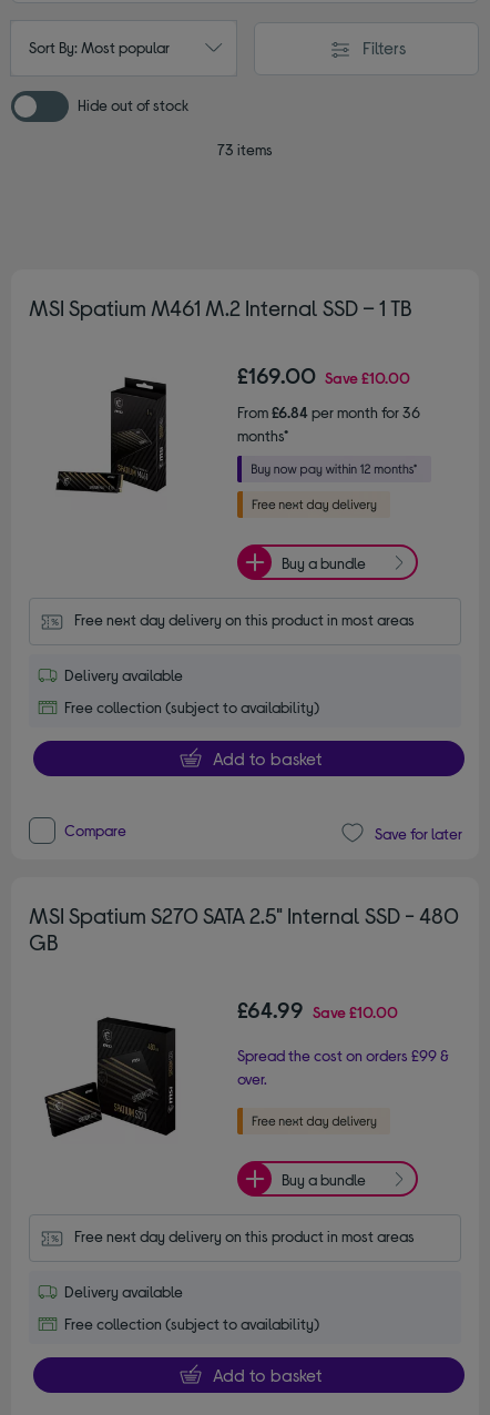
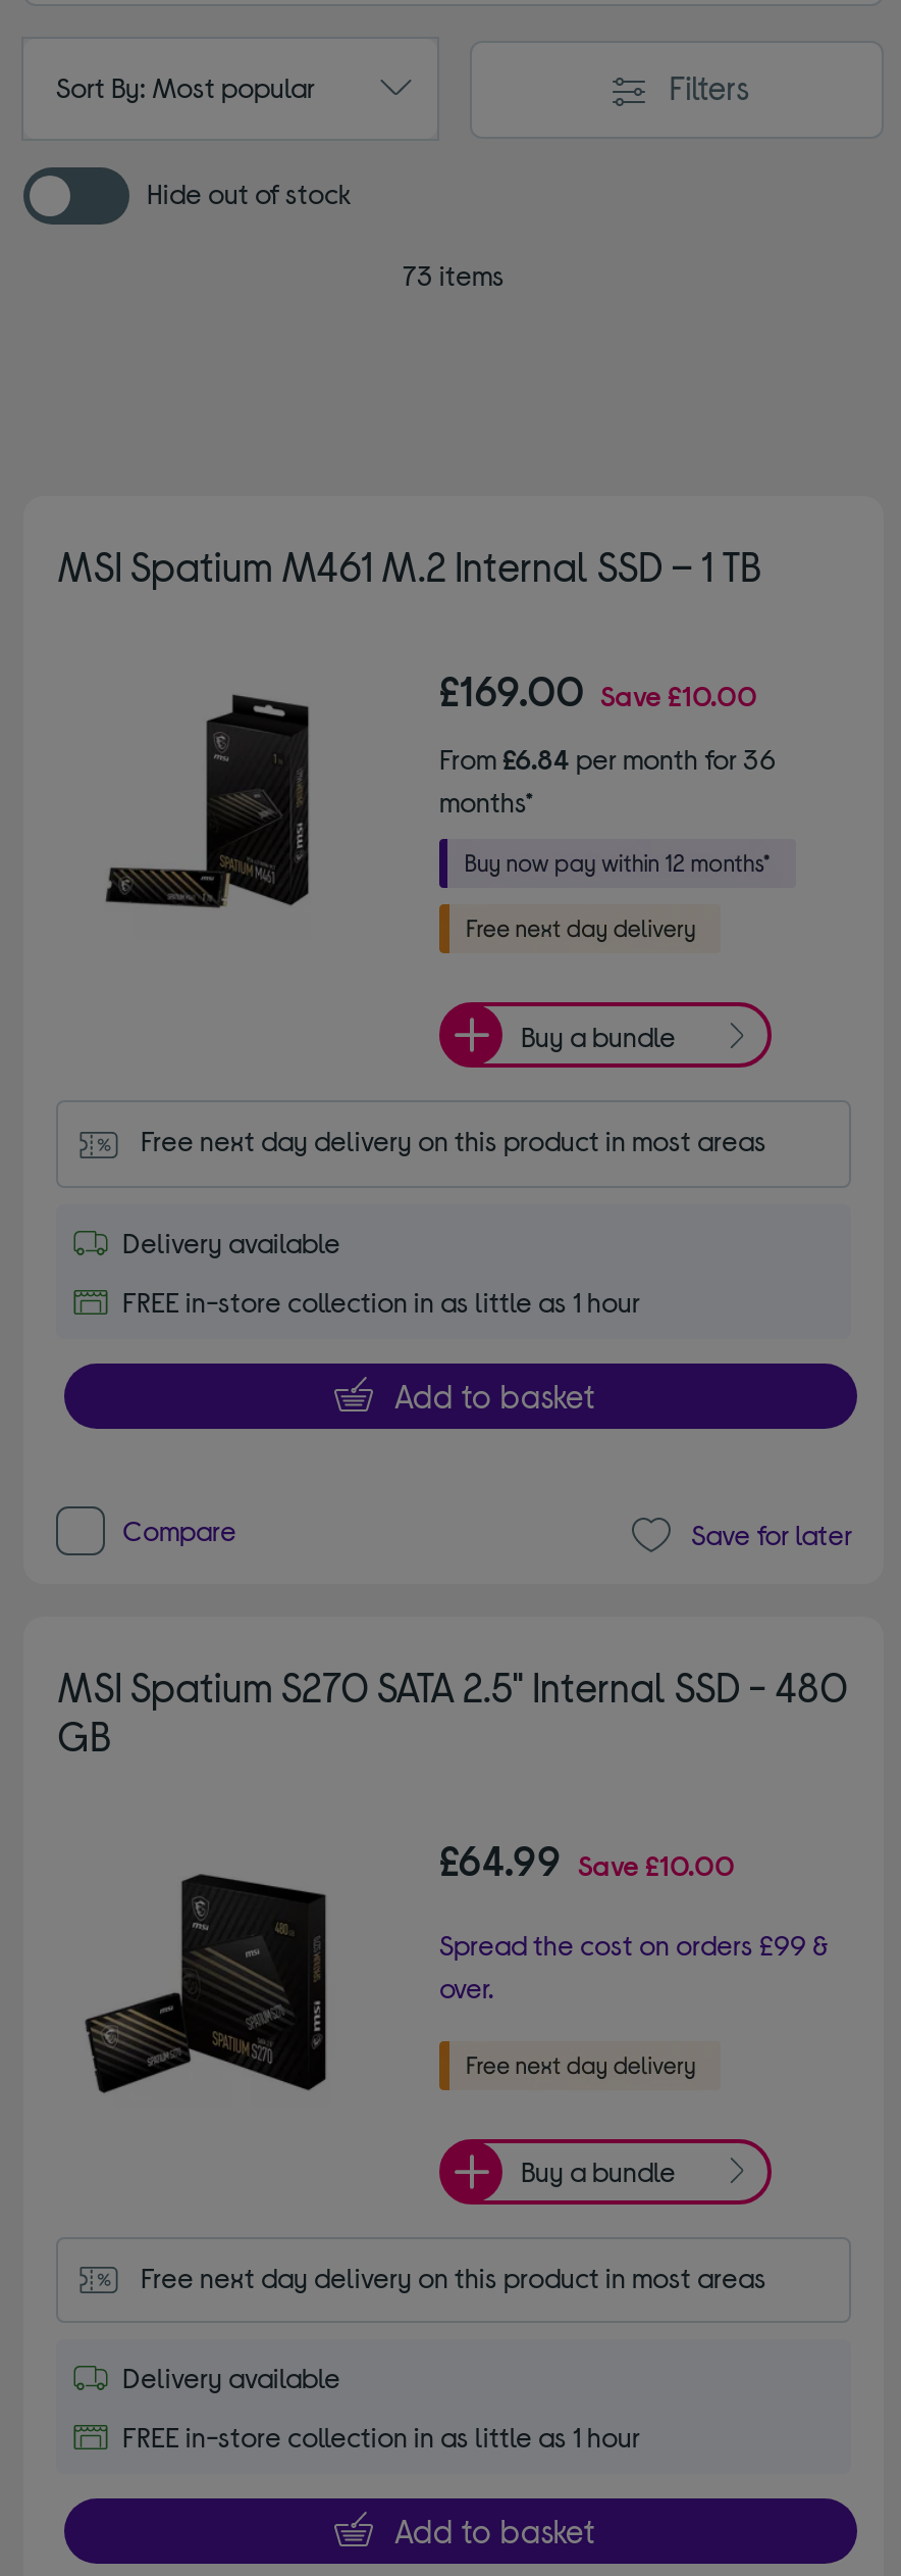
- Free collection (subject to availability)
+ FREE in-store collection in as little as 1 hour

- Free collection (subject to availability)
+ FREE in-store collection in as little as 1 hour
